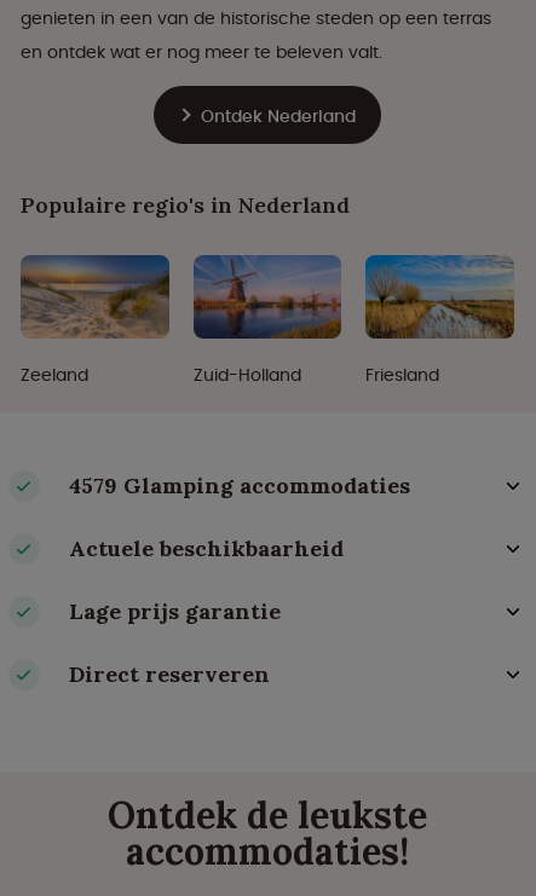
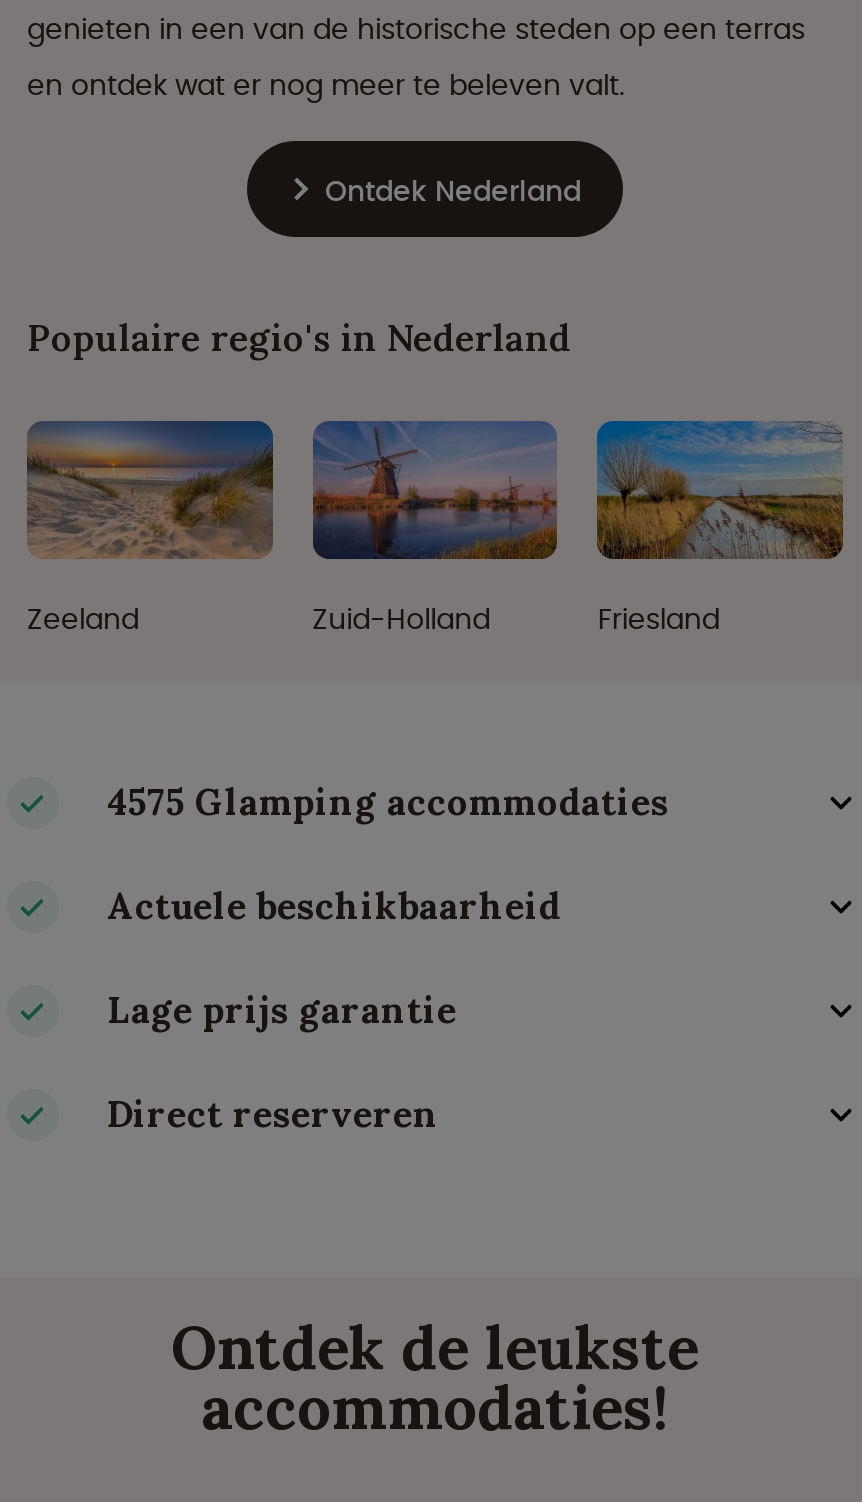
- 4579 Glamping accommodaties
+ 4575 Glamping accommodaties
